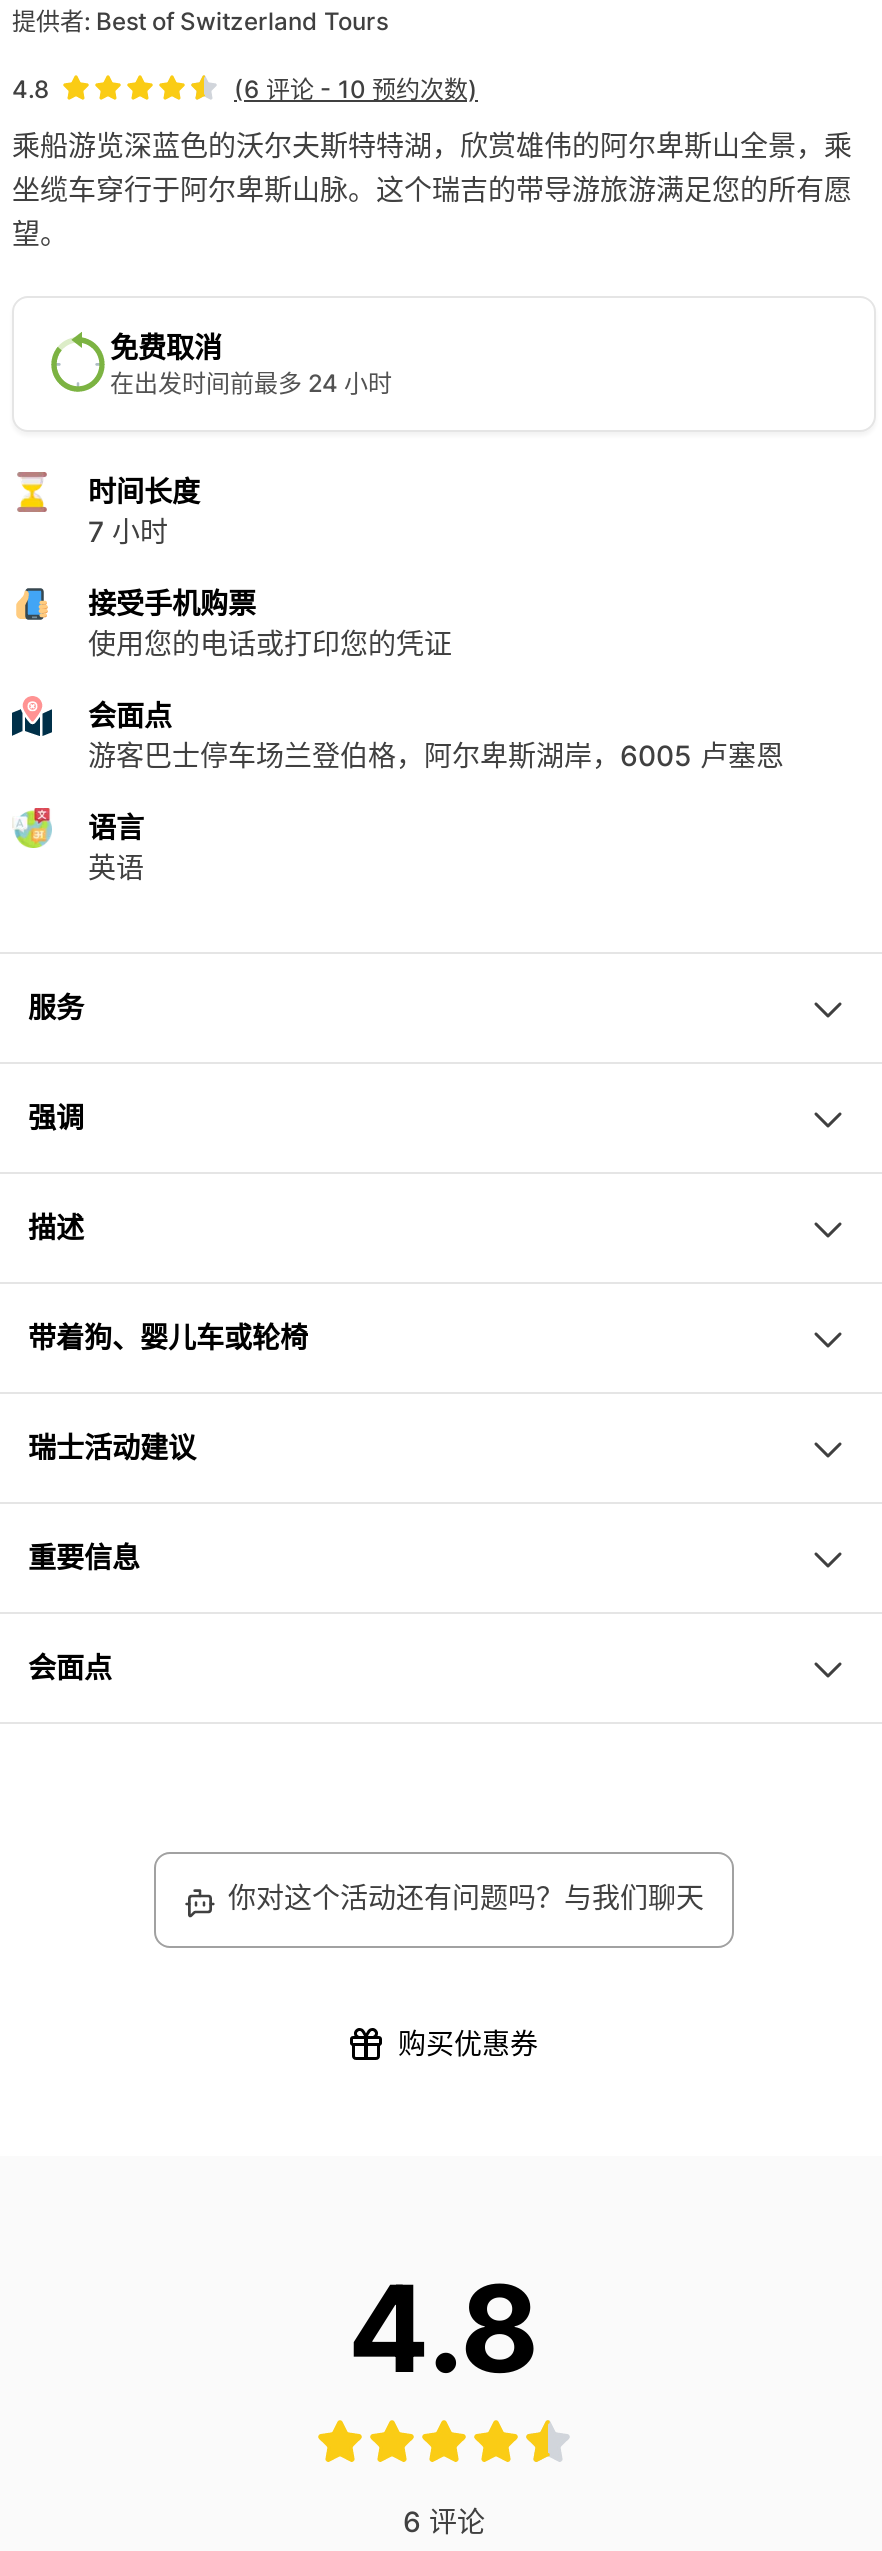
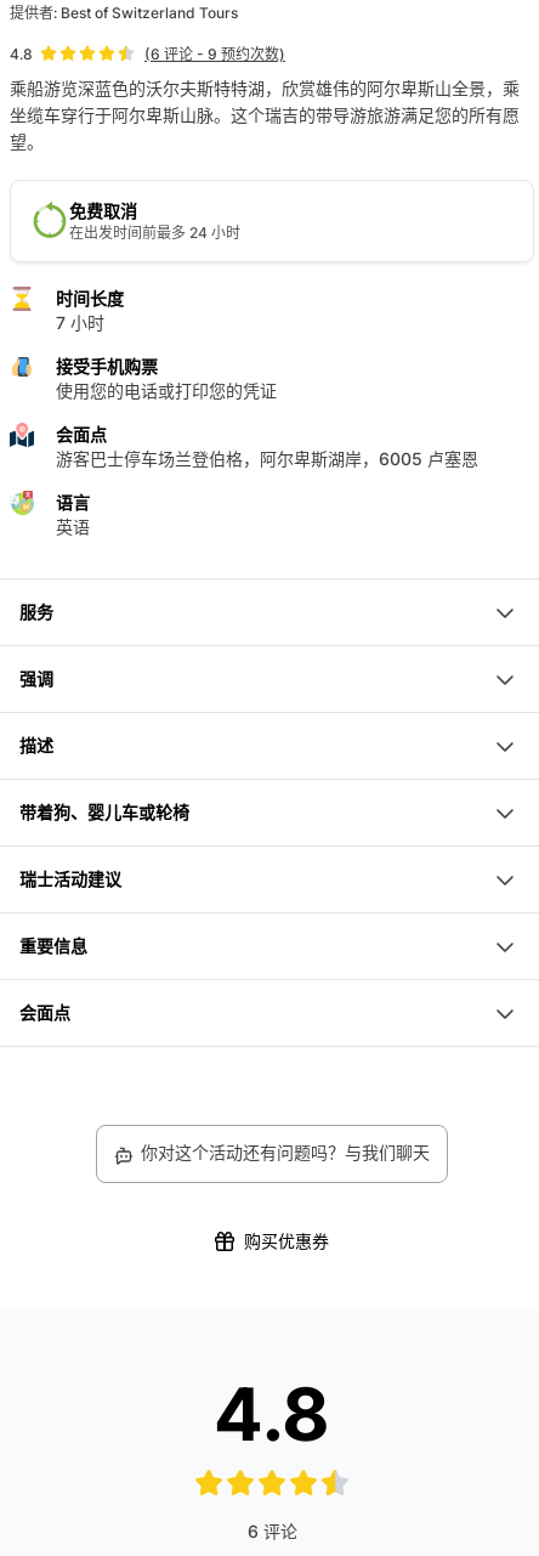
- (6 评论- 10 预约次数)
+ (6 评论- 9 预约次数)
